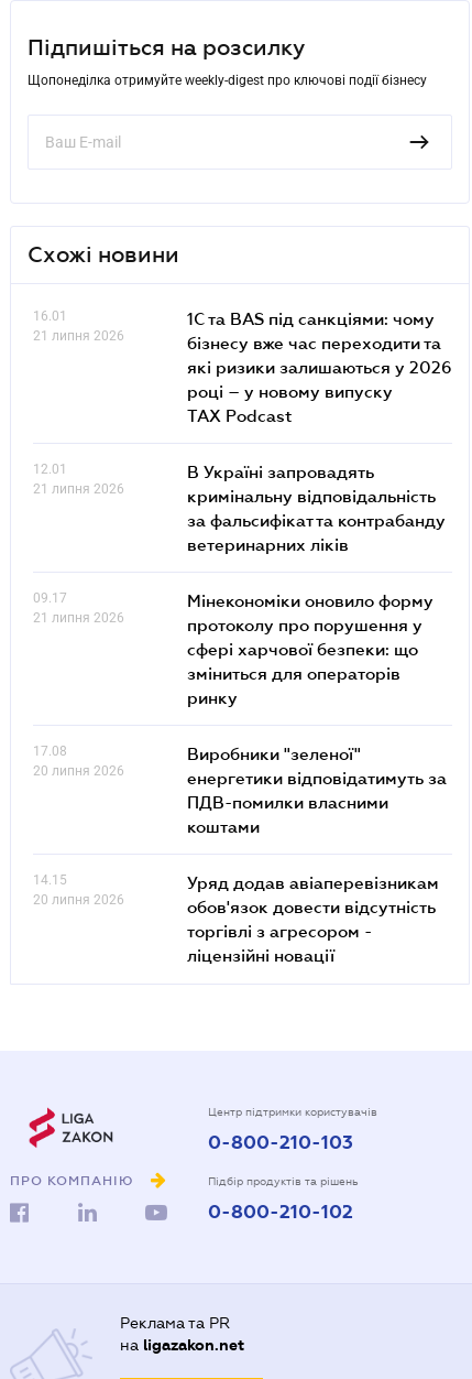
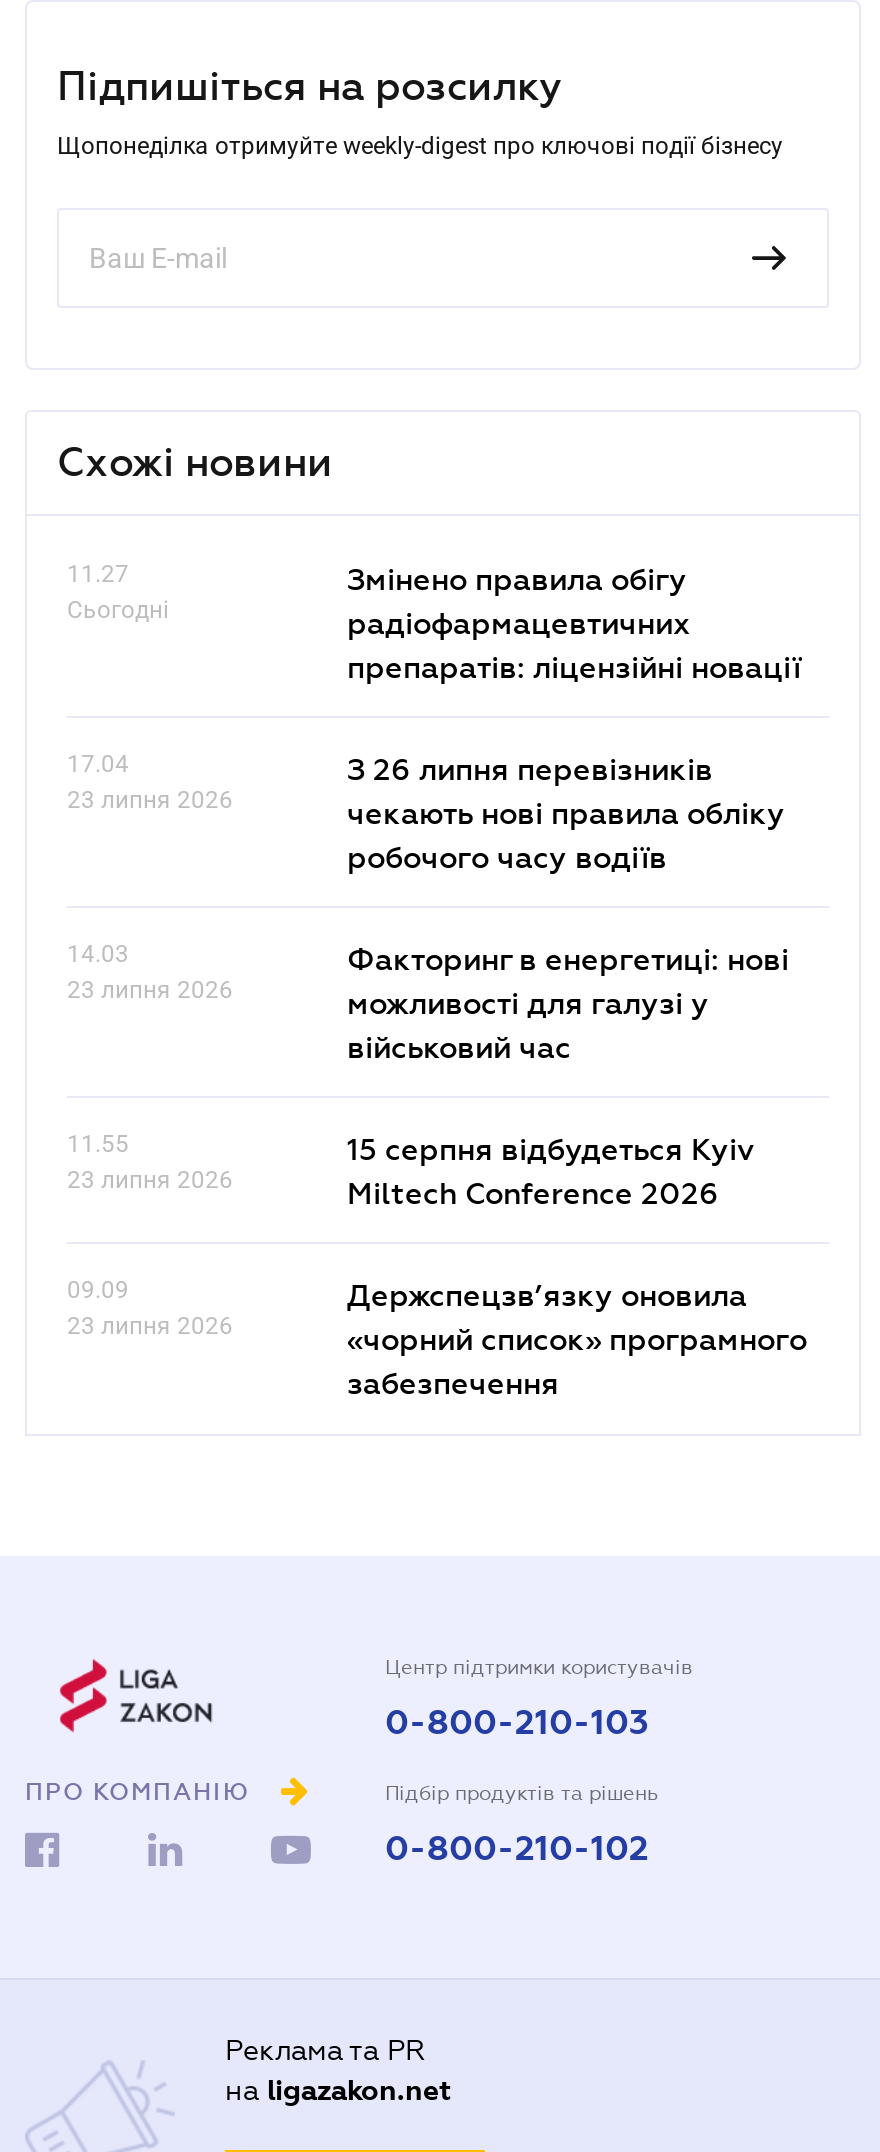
- 16.01
- 21 липня 2026
+ 11.27
+ Сьогодні

- 1С та BAS під санкціями: чому
- бізнесу вже час переходити та
- які ризики залишаються у 2026
- році – у новому випуску
- TAX Podcast
+ Змінено правила обігу
+ радіофармацевтичних
+ препаратів: ліцензійні новації

- 12.01
- 21 липня 2026
+ 17.04
+ 23 липня 2026

- В Україні запровадять
- кримінальну відповідальність
- за фальсифікат та контрабанду
- ветеринарних ліків
+ З 26 липня перевізників
+ чекають нові правила обліку
+ робочого часу водіїв

- 09.17
- 21 липня 2026
+ 14.03
+ 23 липня 2026

- Мінекономіки оновило форму
- протоколу про порушення у
- сфері харчової безпеки: що
- зміниться для операторів
- ринку
+ Факторинг в енергетиці: нові
+ можливості для галузі у
+ військовий час

- 17.08
- 20 липня 2026
+ 11.55
+ 23 липня 2026

- Виробники "зеленої"
- енергетики відповідатимуть за
- ПДВ-помилки власними
- коштами
+ 15 серпня відбудеться Kyiv
+ Miltech Conference 2026

- 14.15
- 20 липня 2026
+ 09.09
+ 23 липня 2026

- Уряд додав авіаперевізникам
- обов'язок довести відсутність
- торгівлі з агресором -
- ліцензійні новації
+ Держспецзв’язку оновила
+ «чорний список» програмного
+ забезпечення
